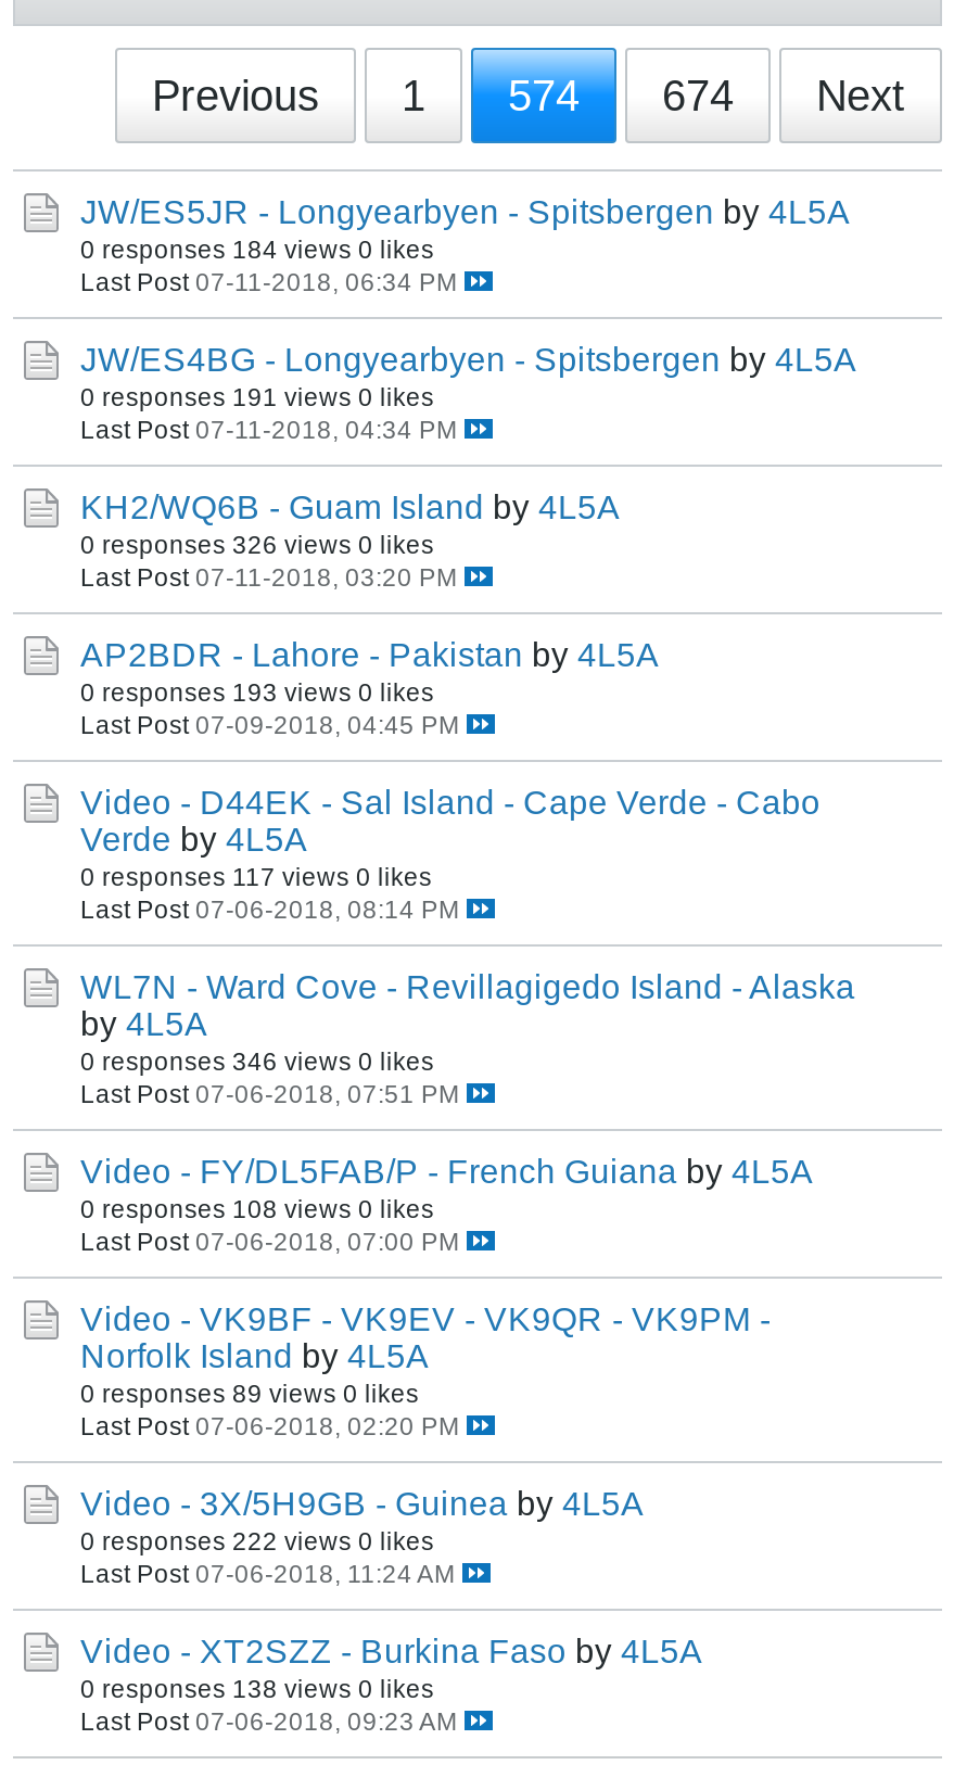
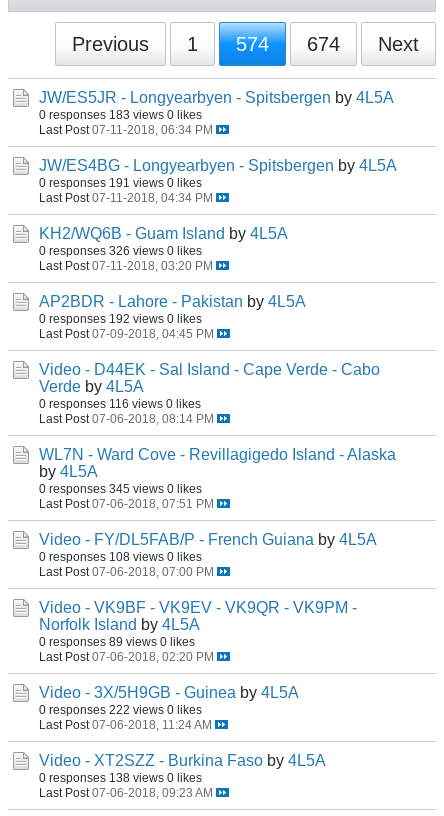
- 0 responses 184 views 0 likes
+ 0 responses 183 views 0 likes

- 0 responses 193 views 0 likes
+ 0 responses 192 views 0 likes

- 0 responses 117 views 0 likes
+ 0 responses 116 views 0 likes

- 0 responses 346 views 0 likes
+ 0 responses 345 views 0 likes
